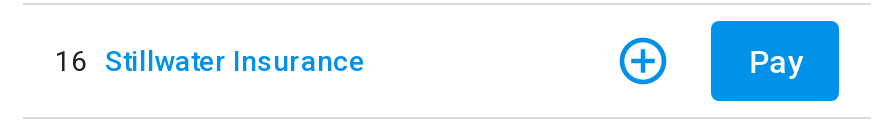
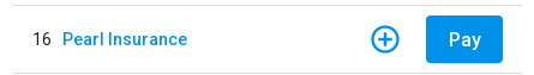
- 16 Stillwater Insurance
+ 16 Pearl Insurance
